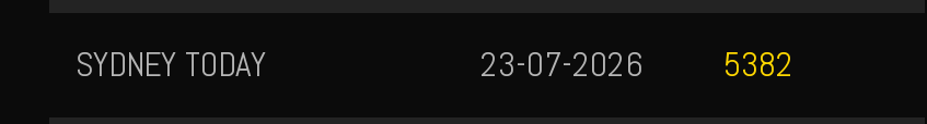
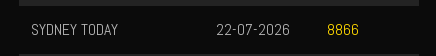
- 23-07-2026
+ 22-07-2026

- 5382
+ 8866
